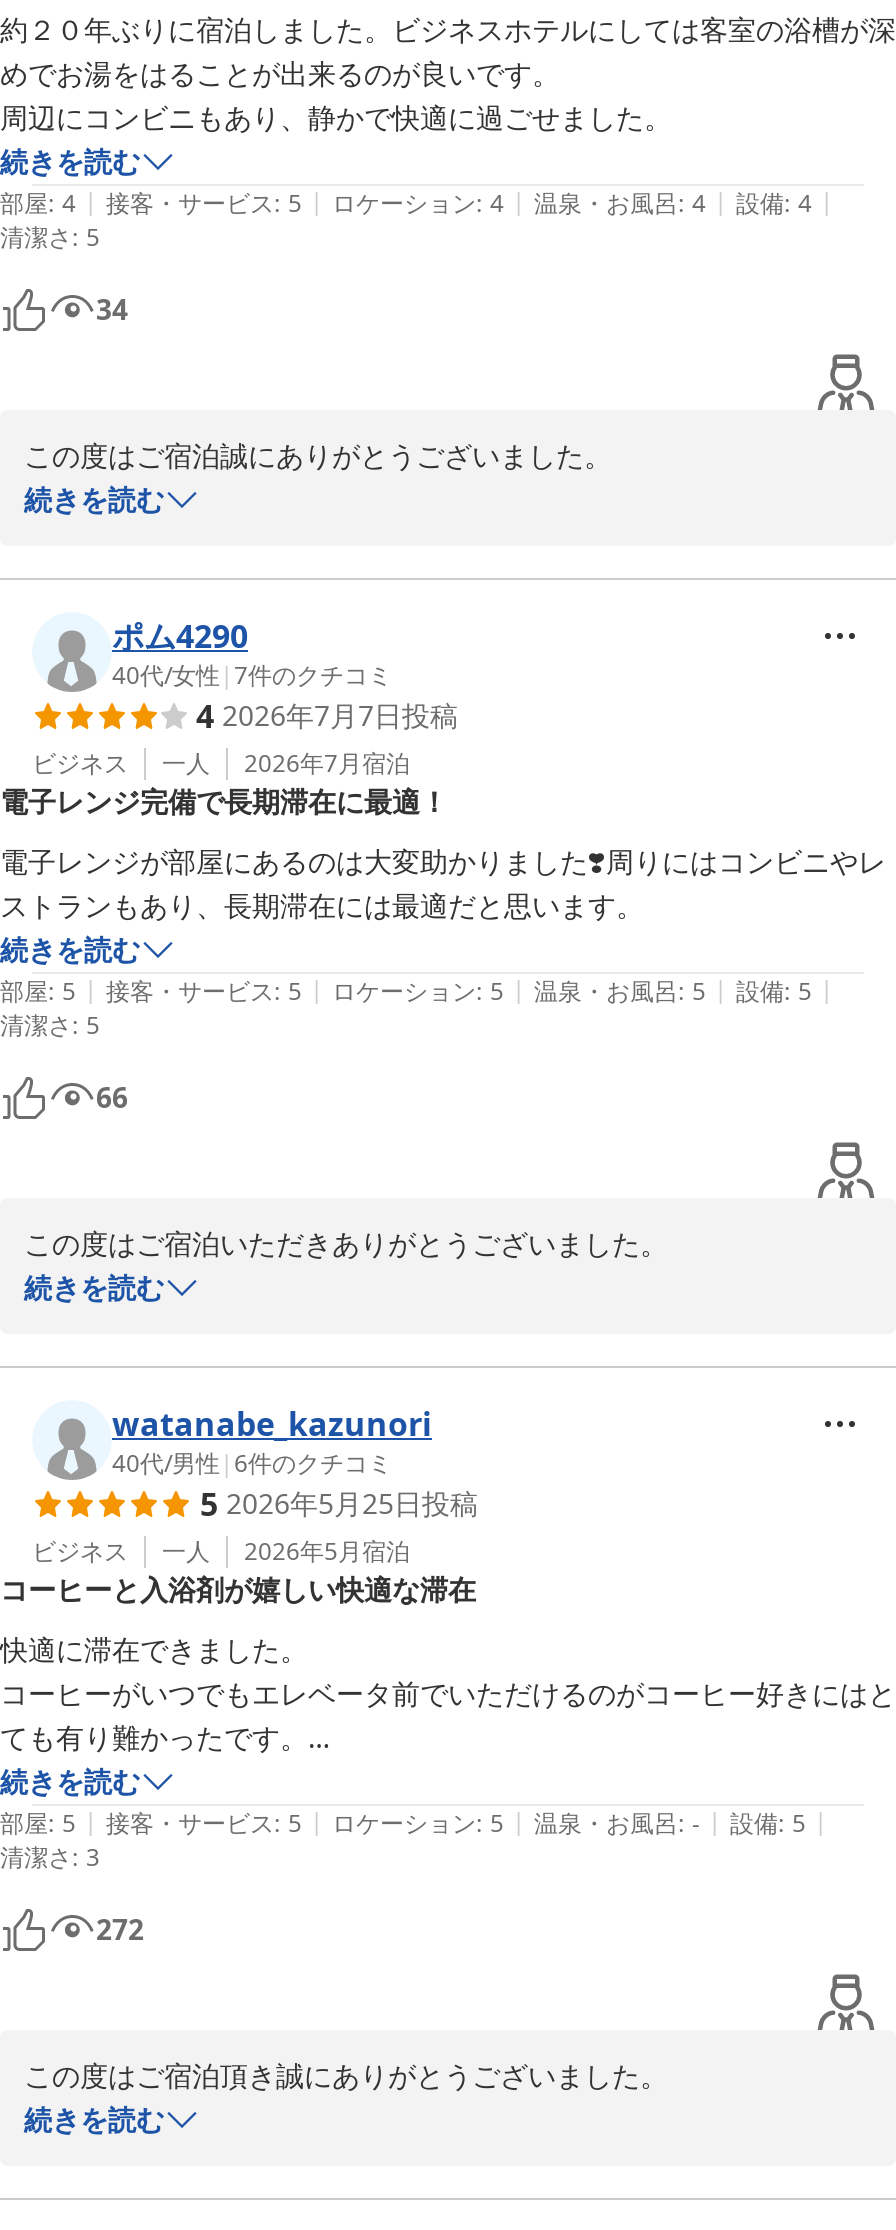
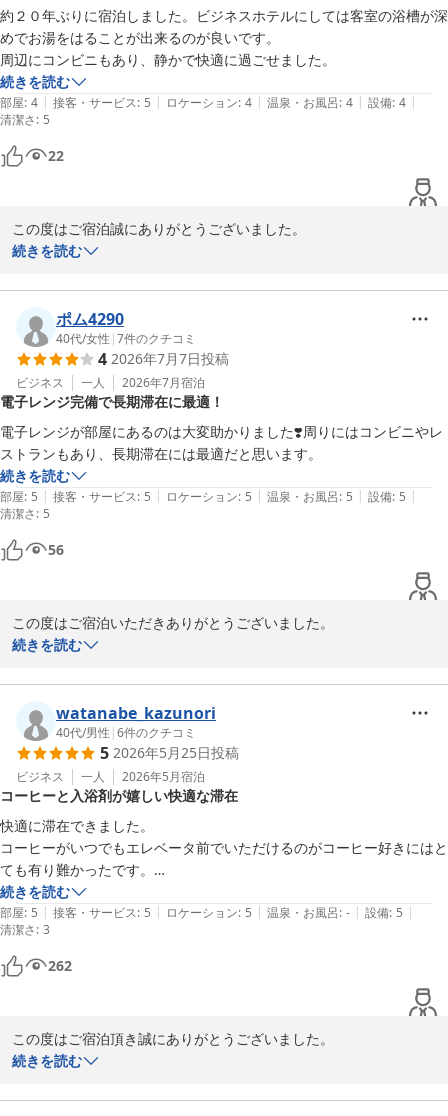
- 34
+ 22

- 66
+ 56

- 272
+ 262
